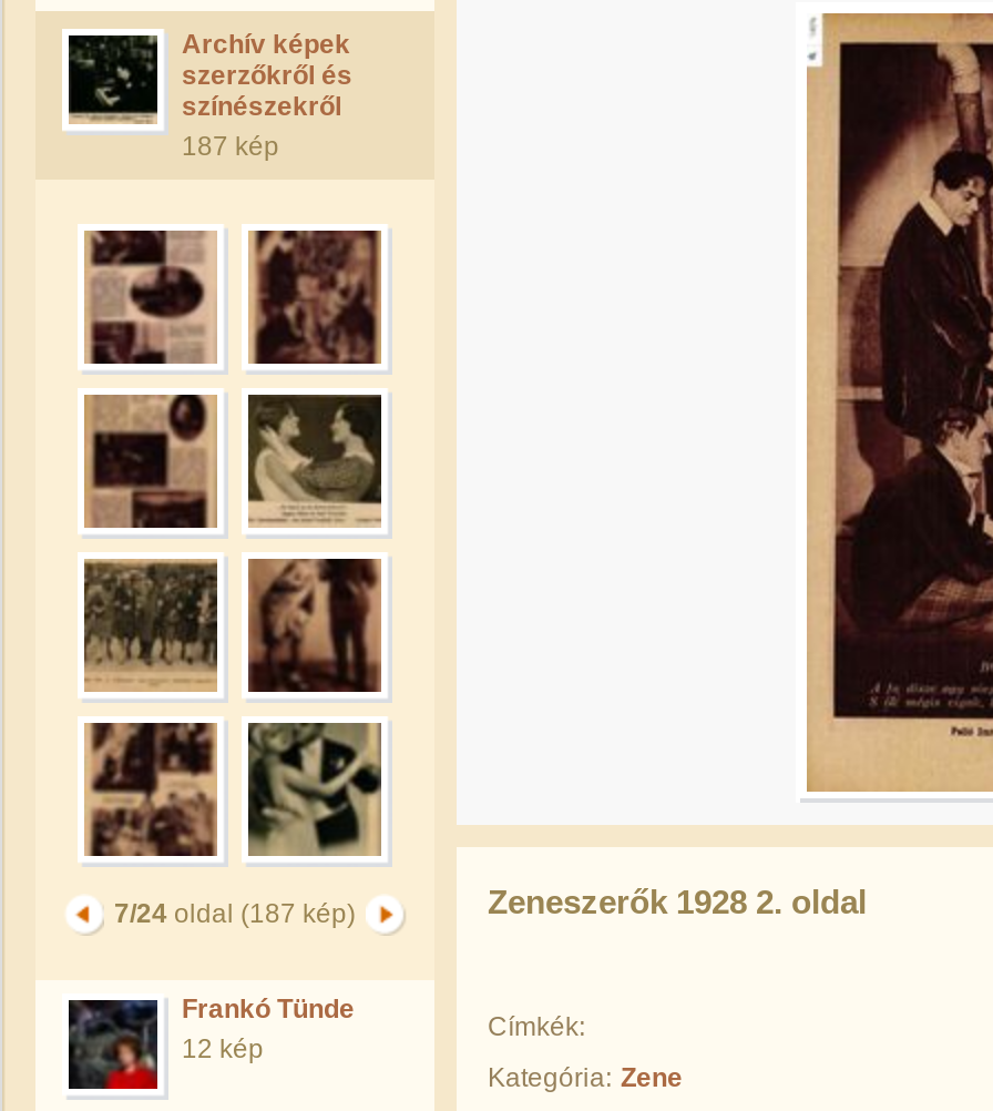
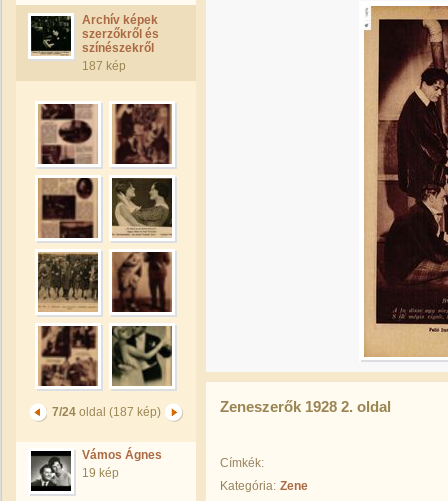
- [image]
- Frankó Tünde
- 12 kép
+ [image]
+ Vámos Ágnes
+ 19 kép
